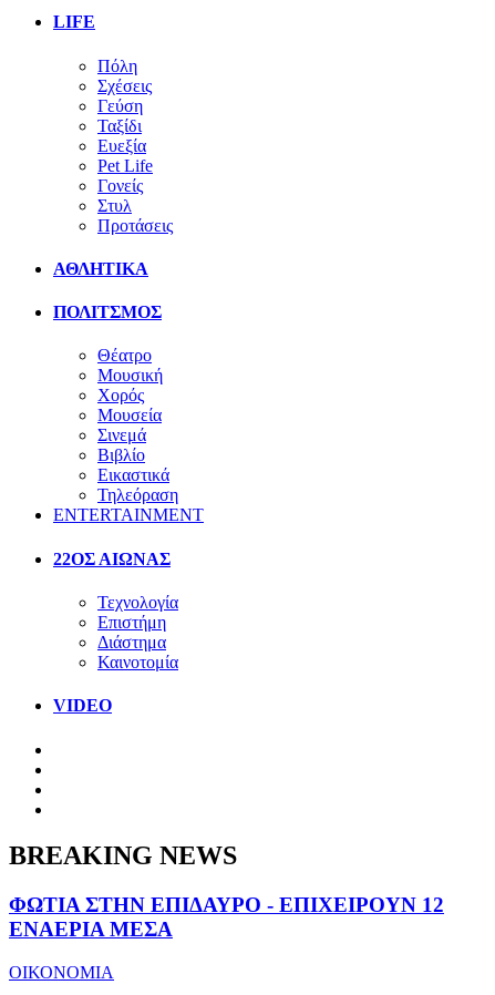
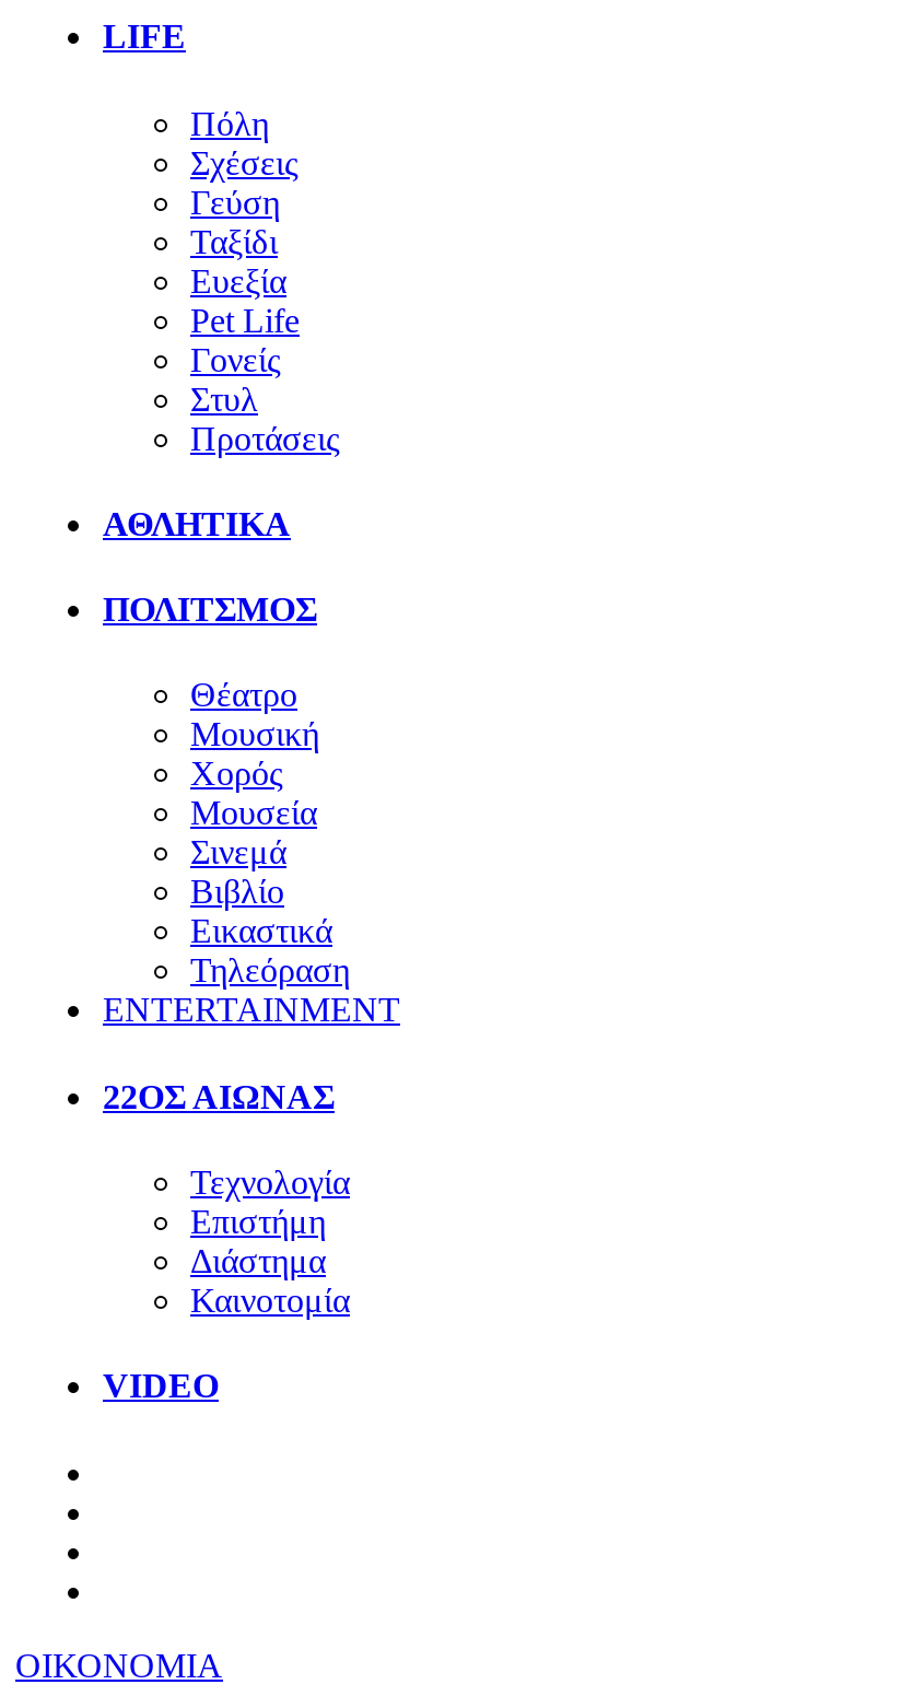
- BREAKING NEWS
- ΦΩΤΙΑ ΣΤΗΝ ΕΠΙΔΑΥΡΟ - ΕΠΙΧΕΙΡΟΥΝ 12
- ΕΝΑΕΡΙΑ ΜΕΣΑ
